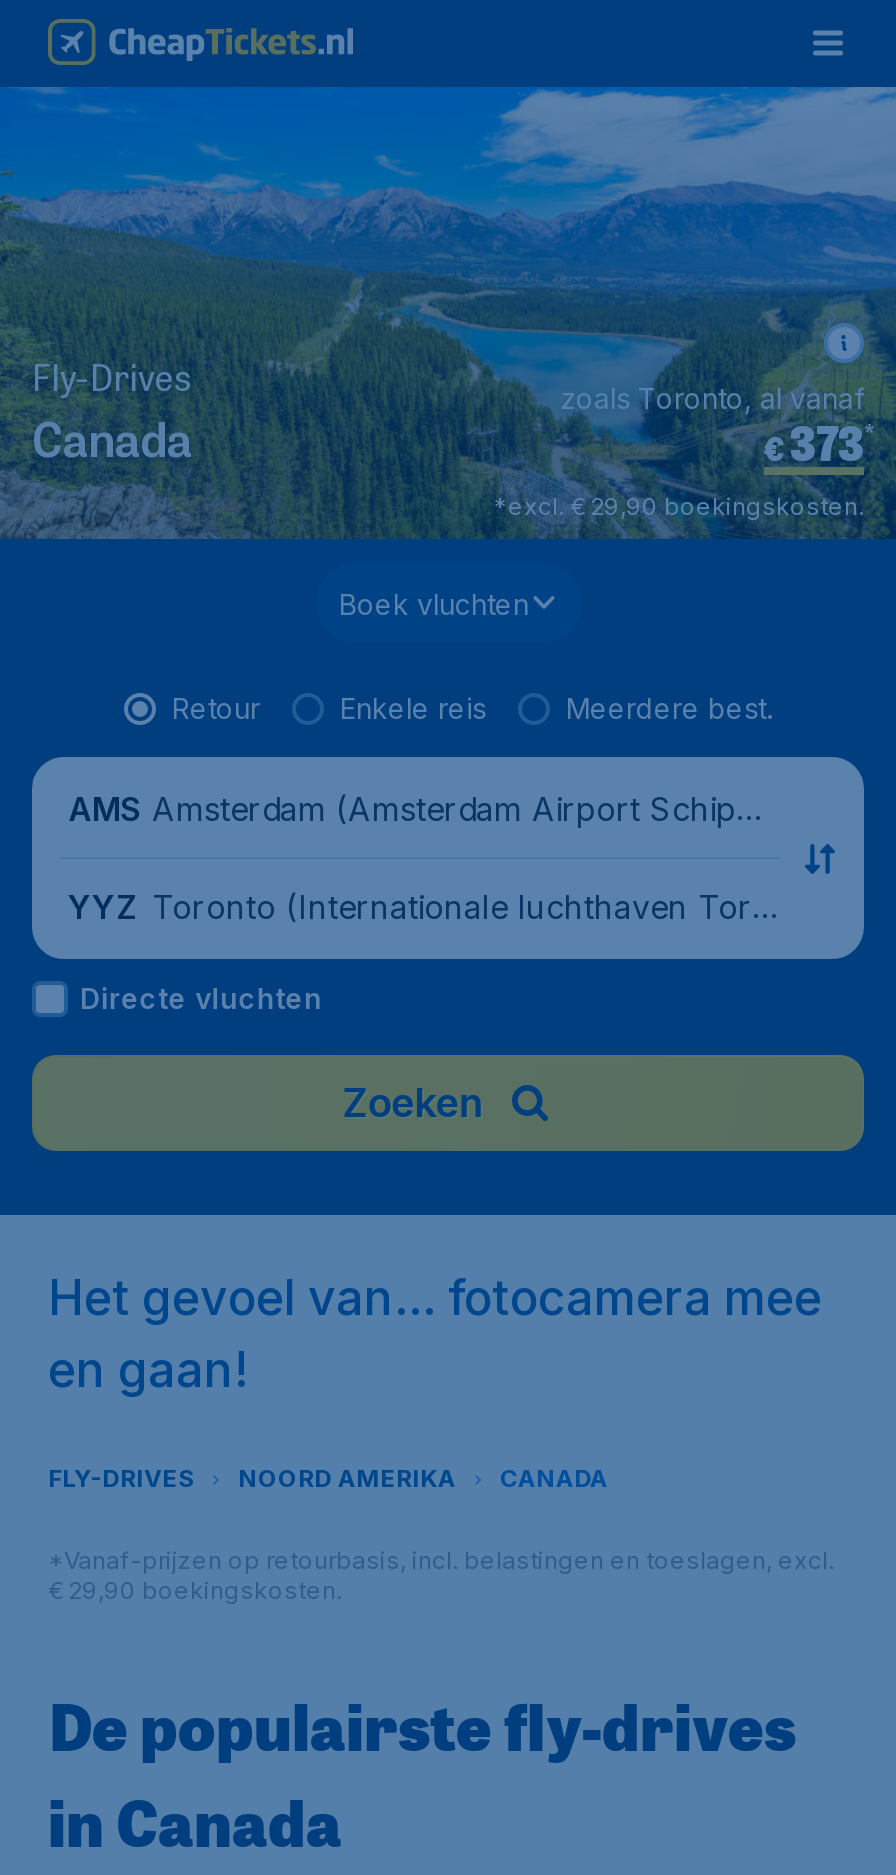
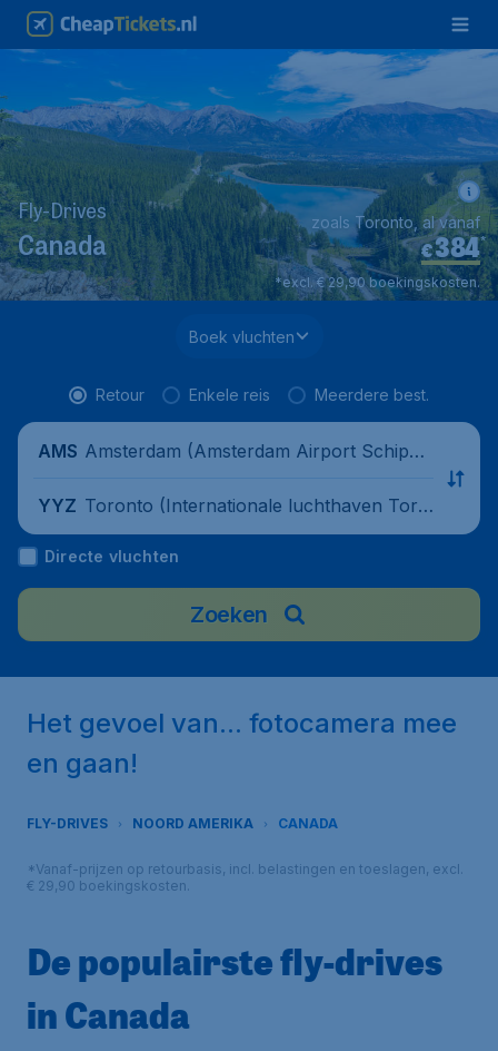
- € 373*
+ € 384*
